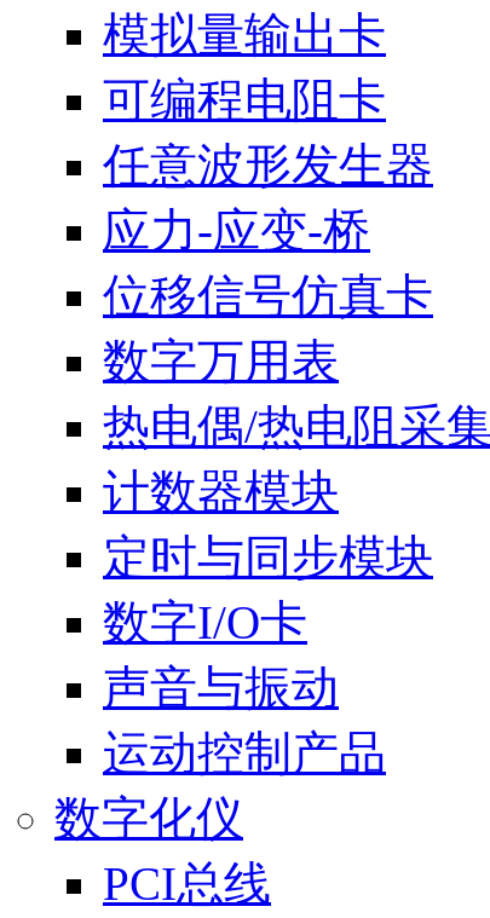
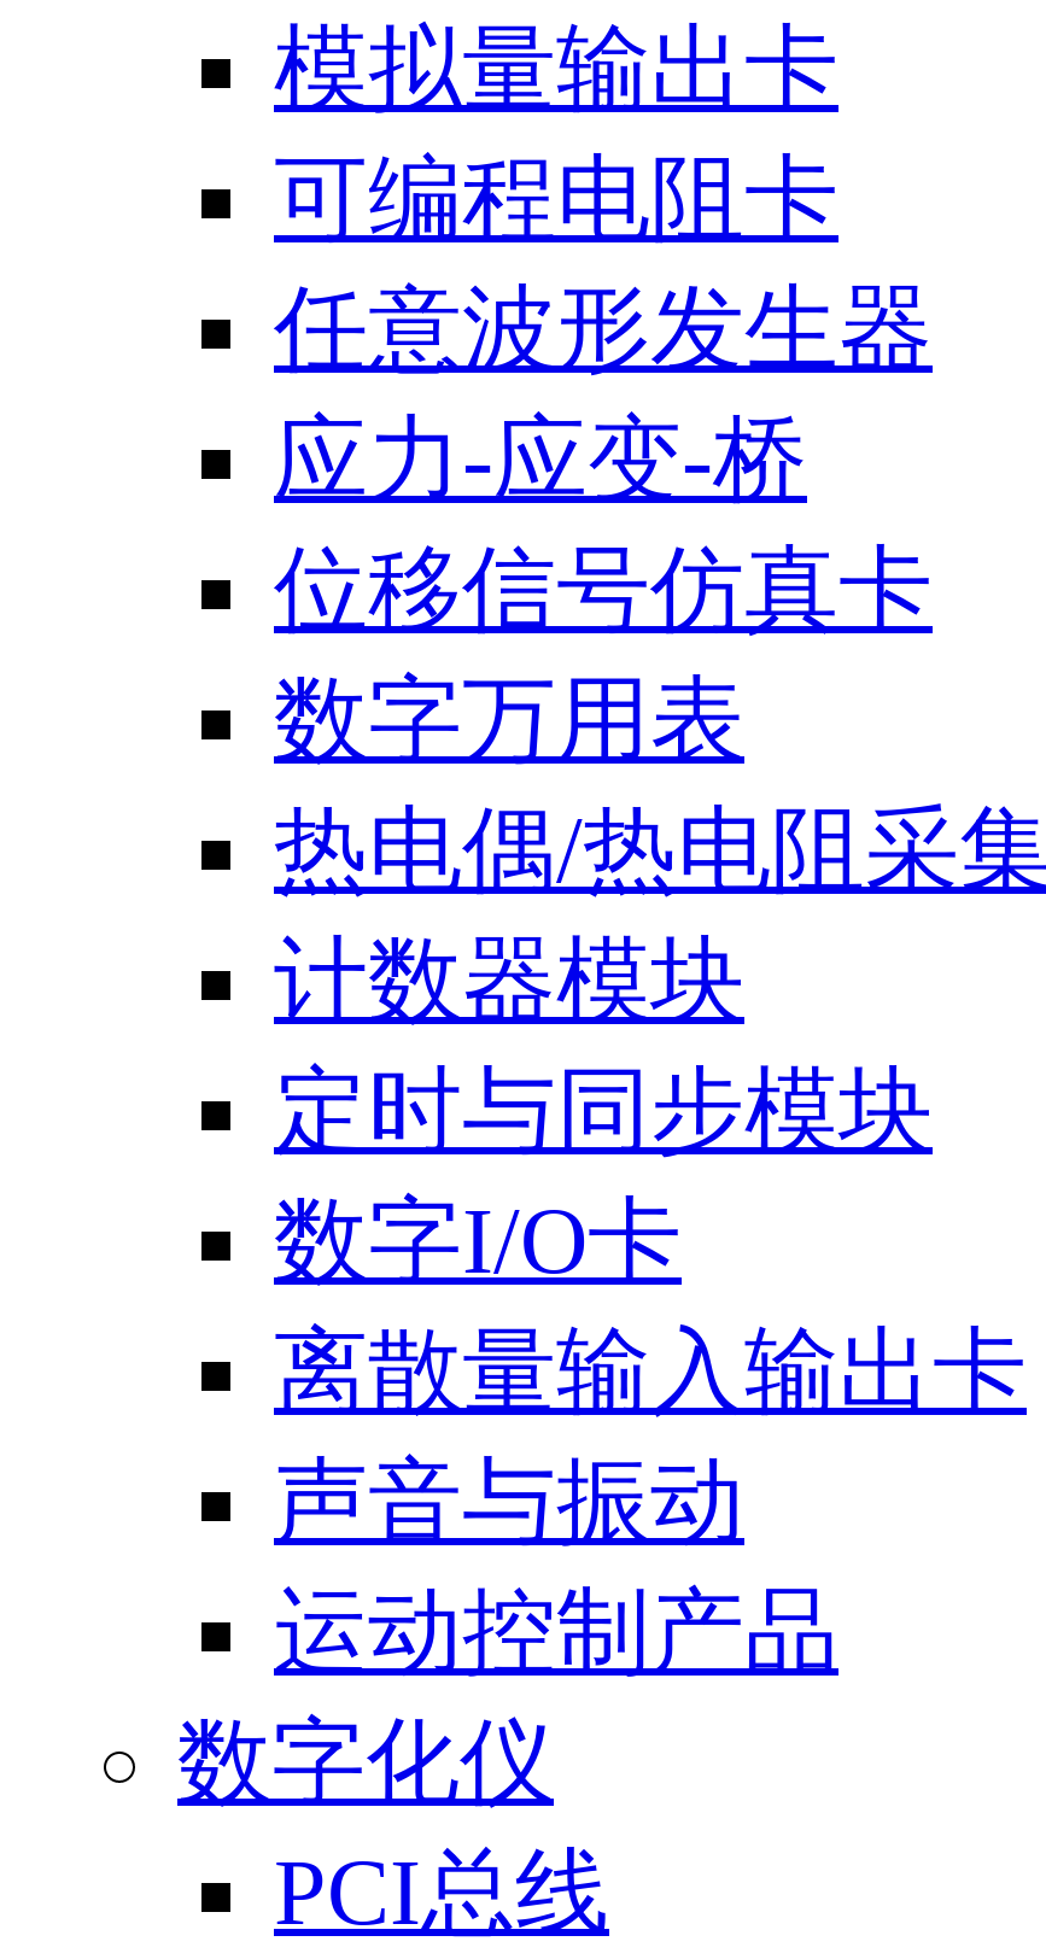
+ 离散量输入输出卡
